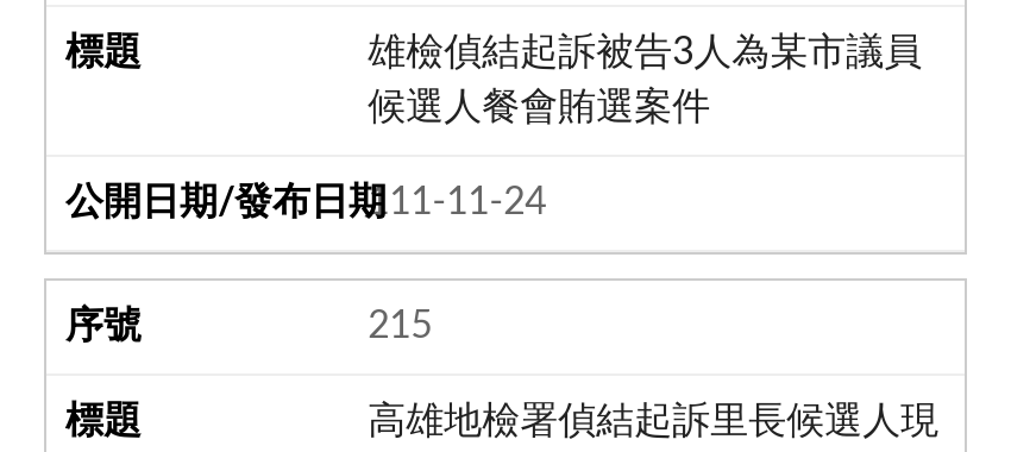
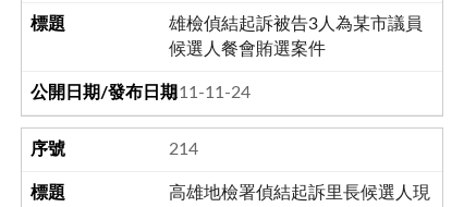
- 215
+ 214
